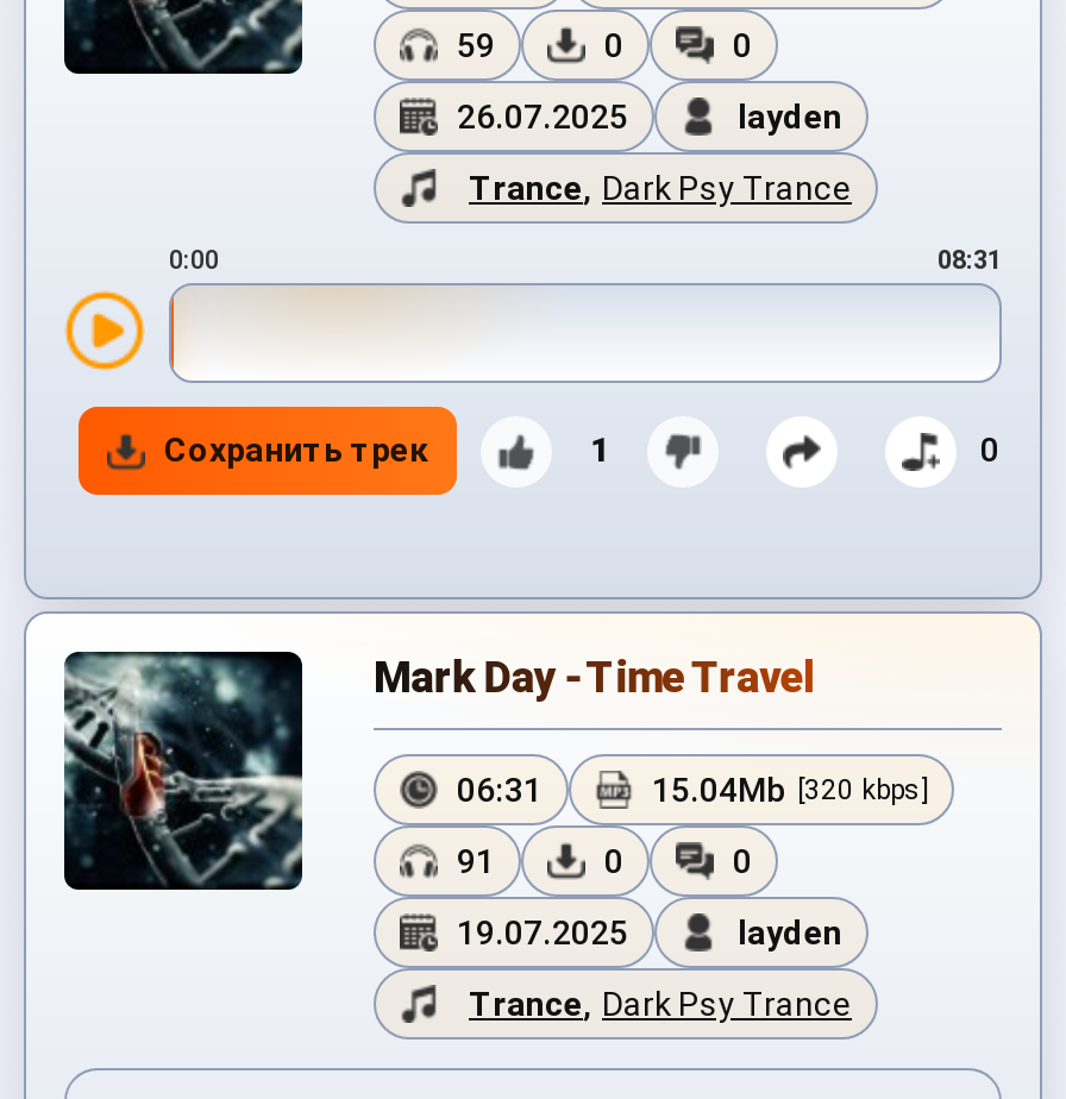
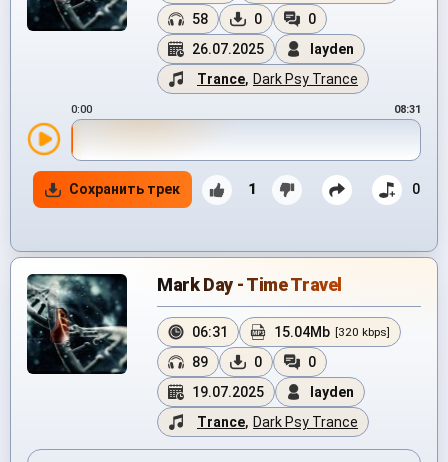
- 59
+ 58

- 91
+ 89
